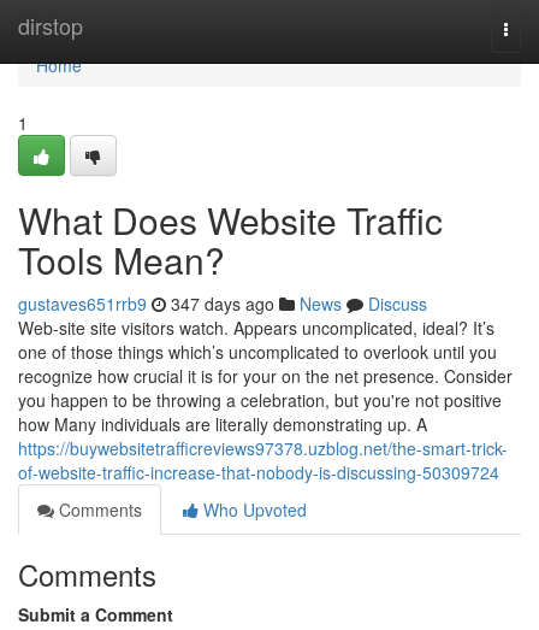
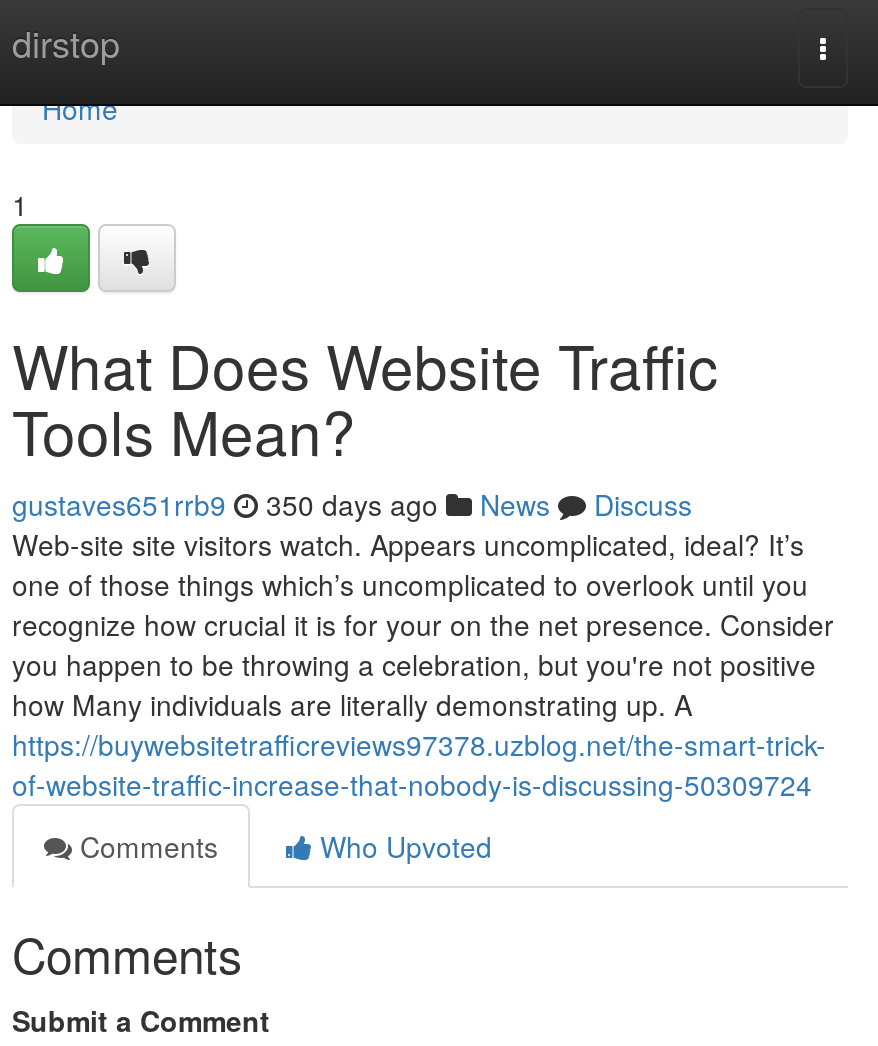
- gustaves651rrb9 347 days ago News Discuss
+ gustaves651rrb9 350 days ago News Discuss
